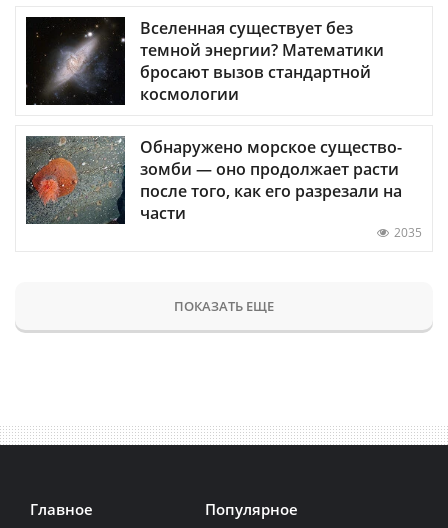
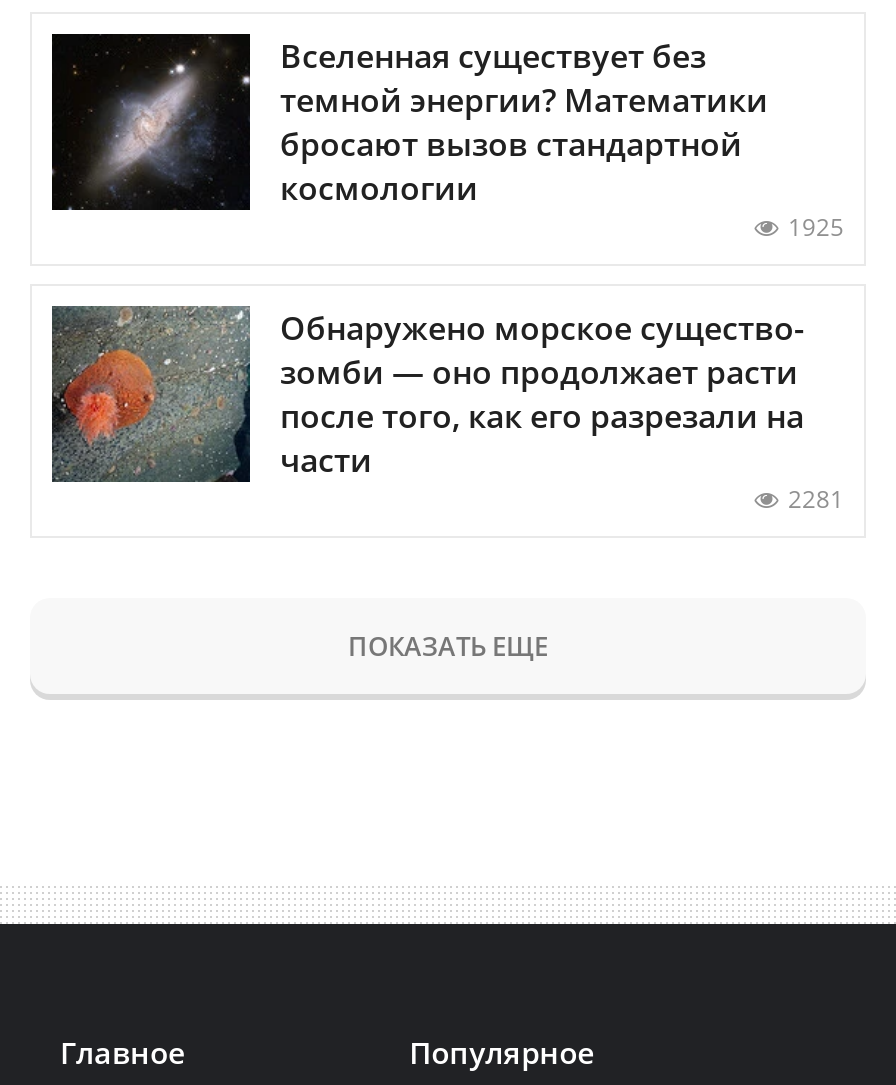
+ 1925

- 2035
+ 2281
